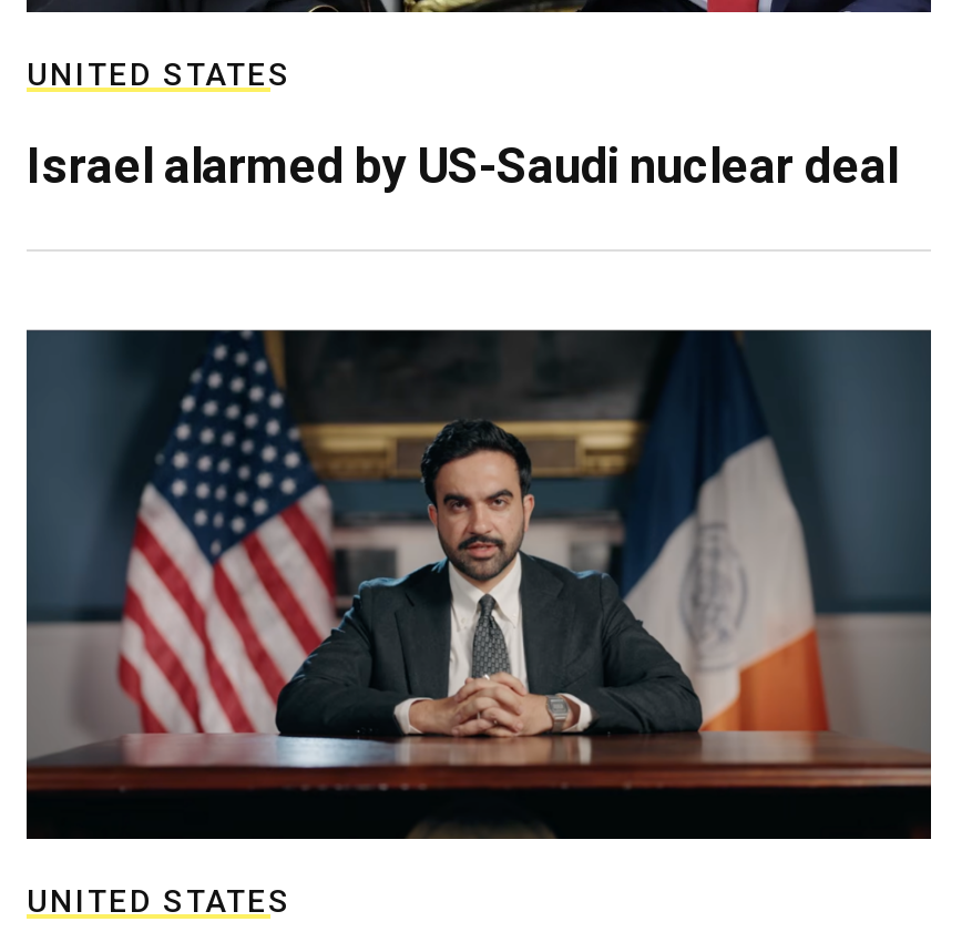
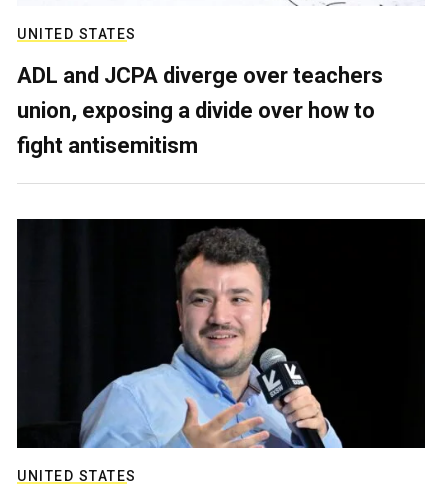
- Israel alarmed by US-Saudi nuclear deal
+ ADL and JCPA diverge over teachers
+ union, exposing a divide over how to
+ fight antisemitism

- [image]
+ [image]
